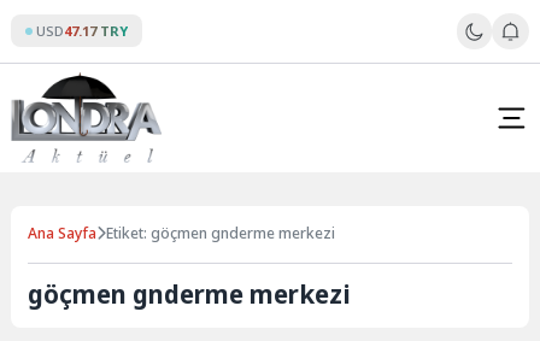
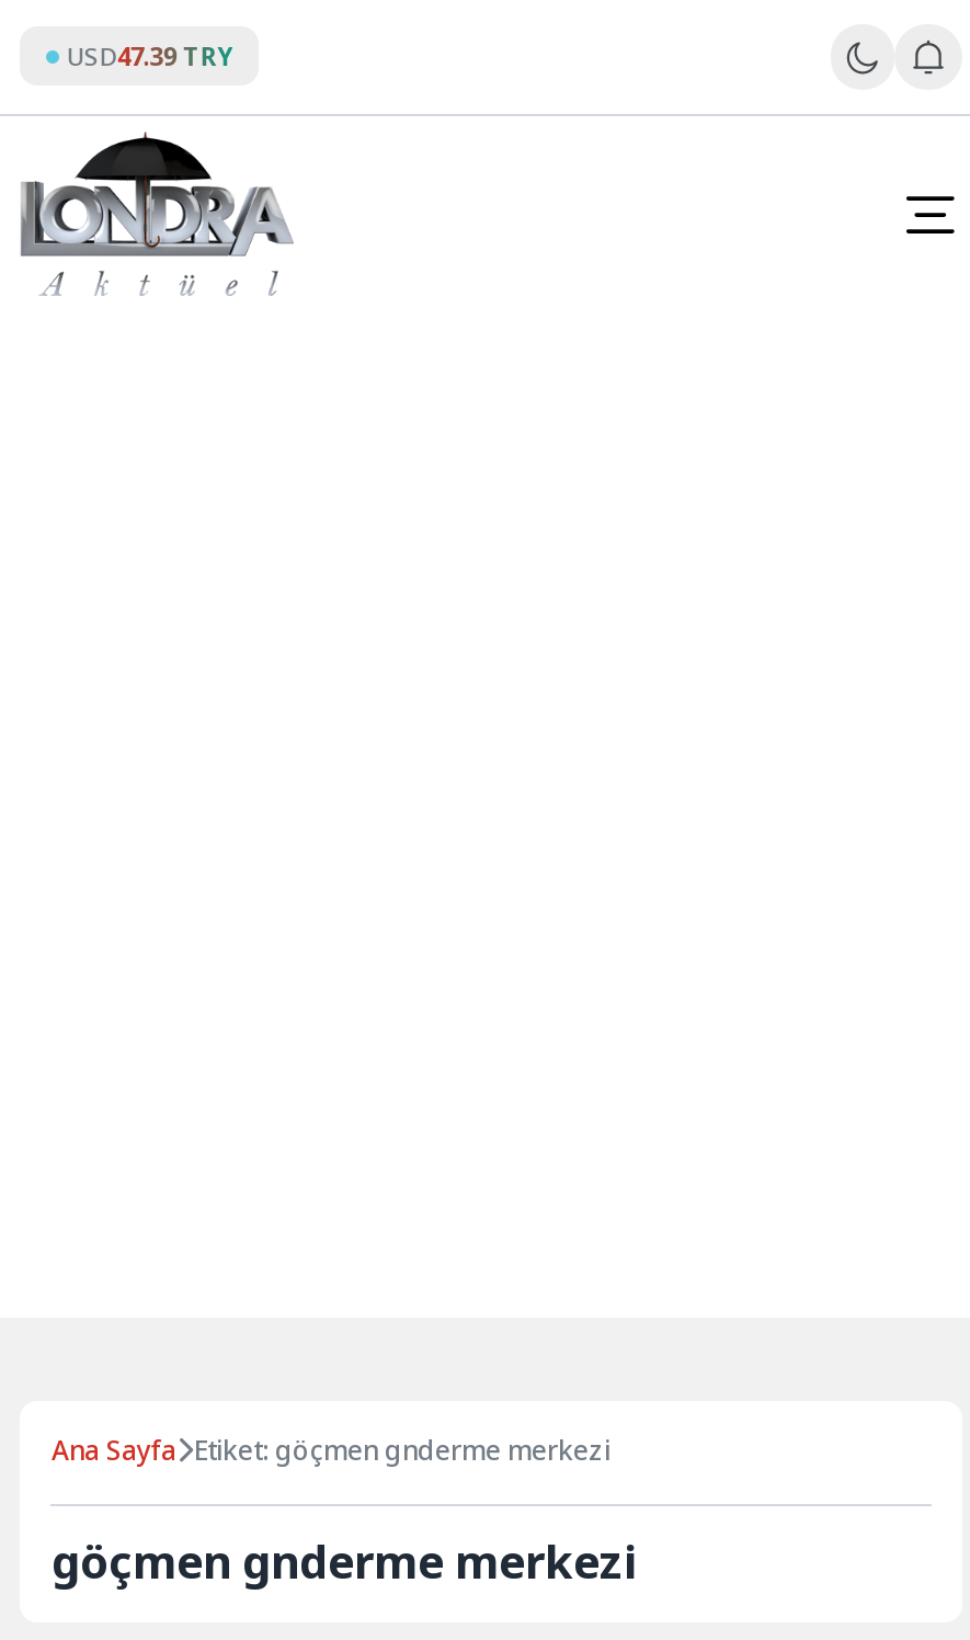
- USD47.17 TRY
+ USD47.39 TRY
